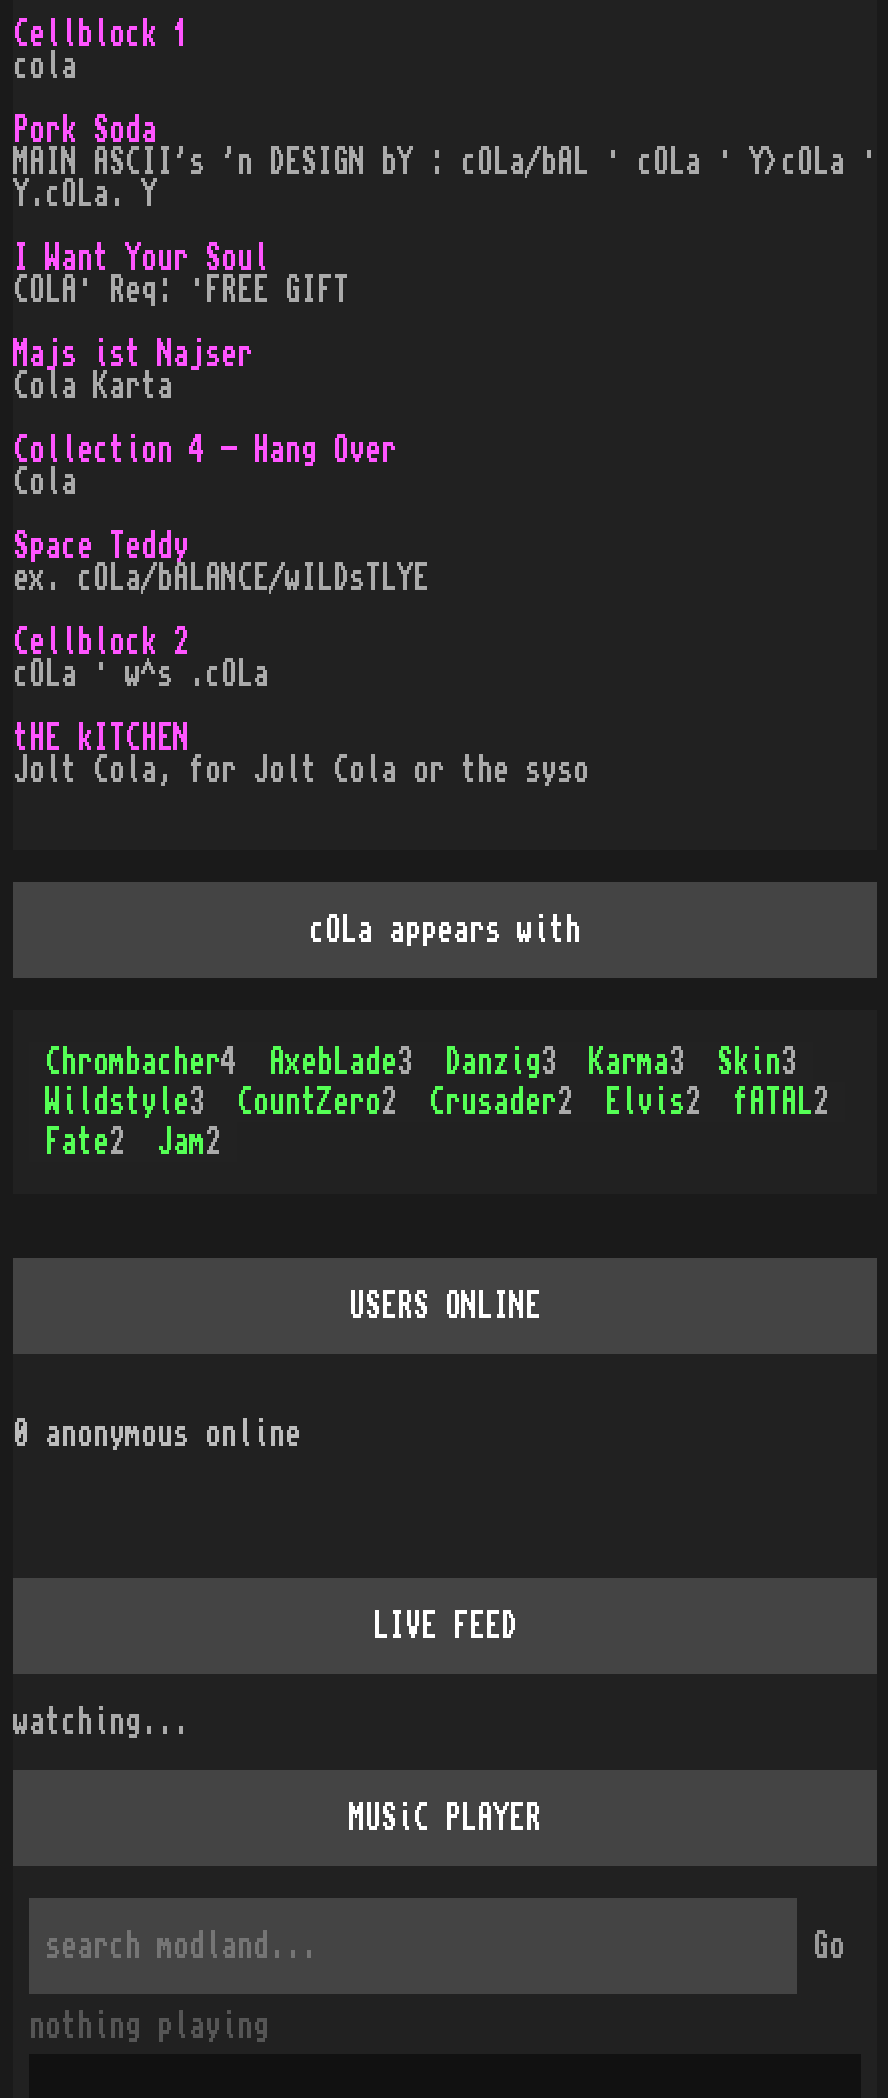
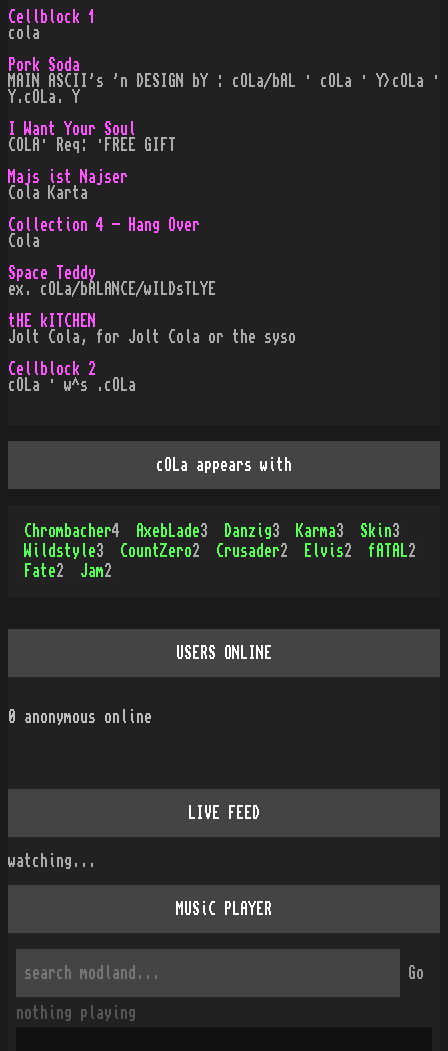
moved down: Cellblock 2 | cOLa · w^s .cOLa

moved up: tHE kITCHEN | Jolt Cola, for Jolt Cola or the syso
